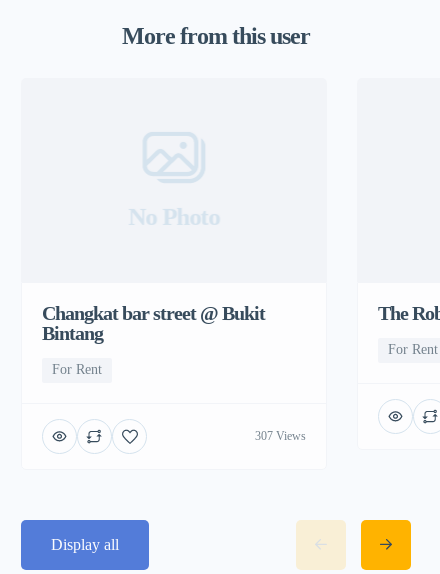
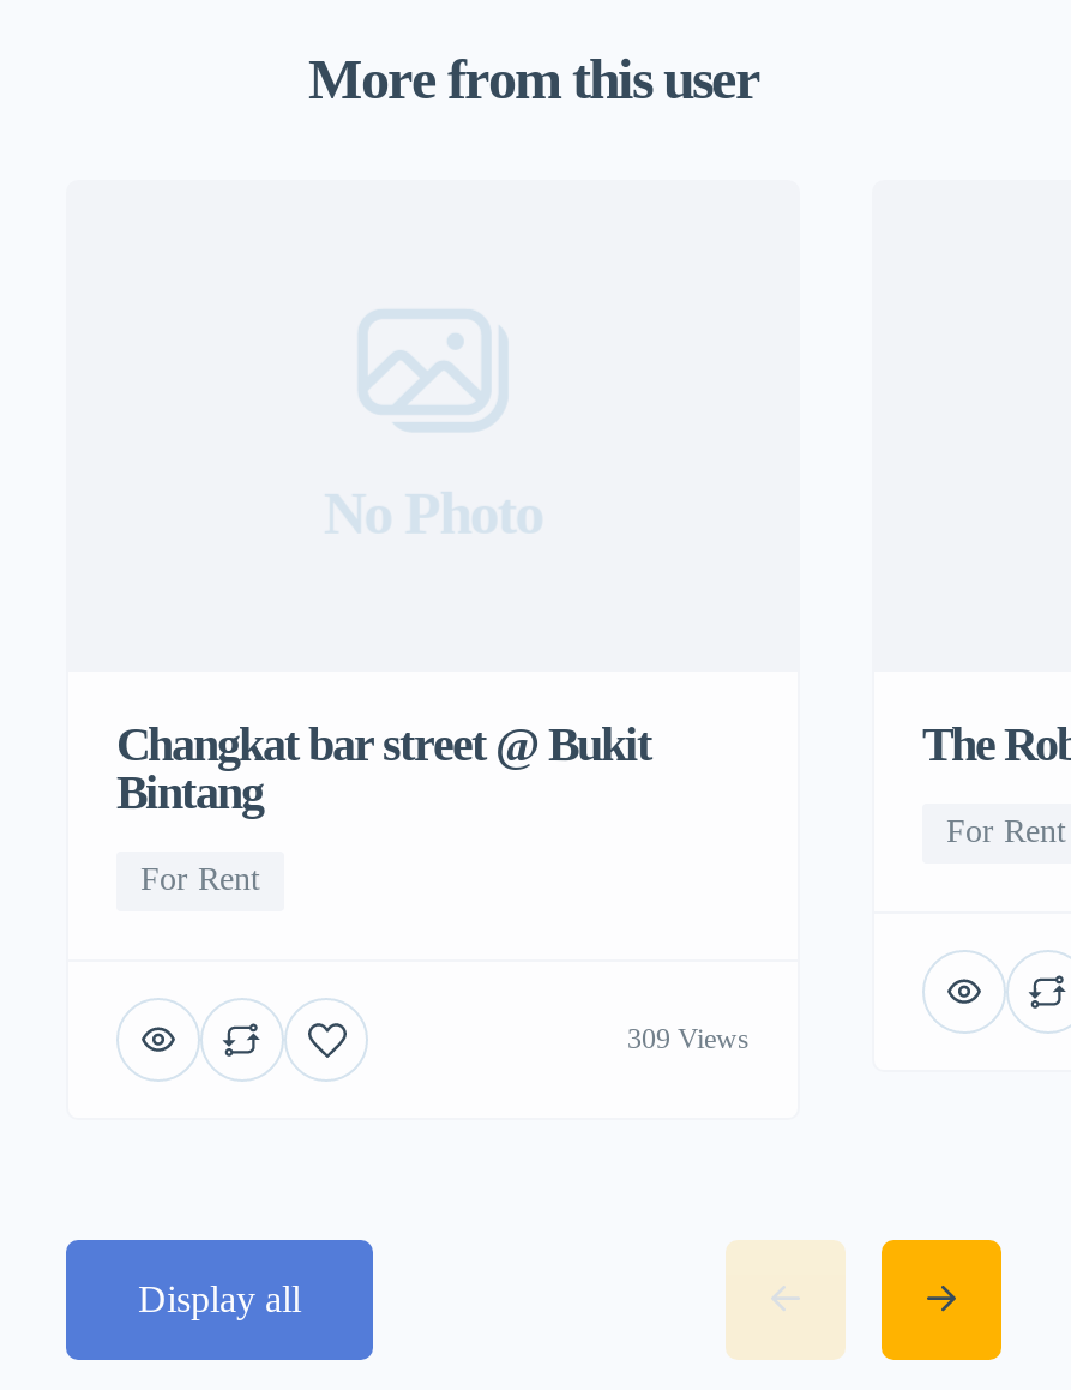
- 307 Views
+ 309 Views
